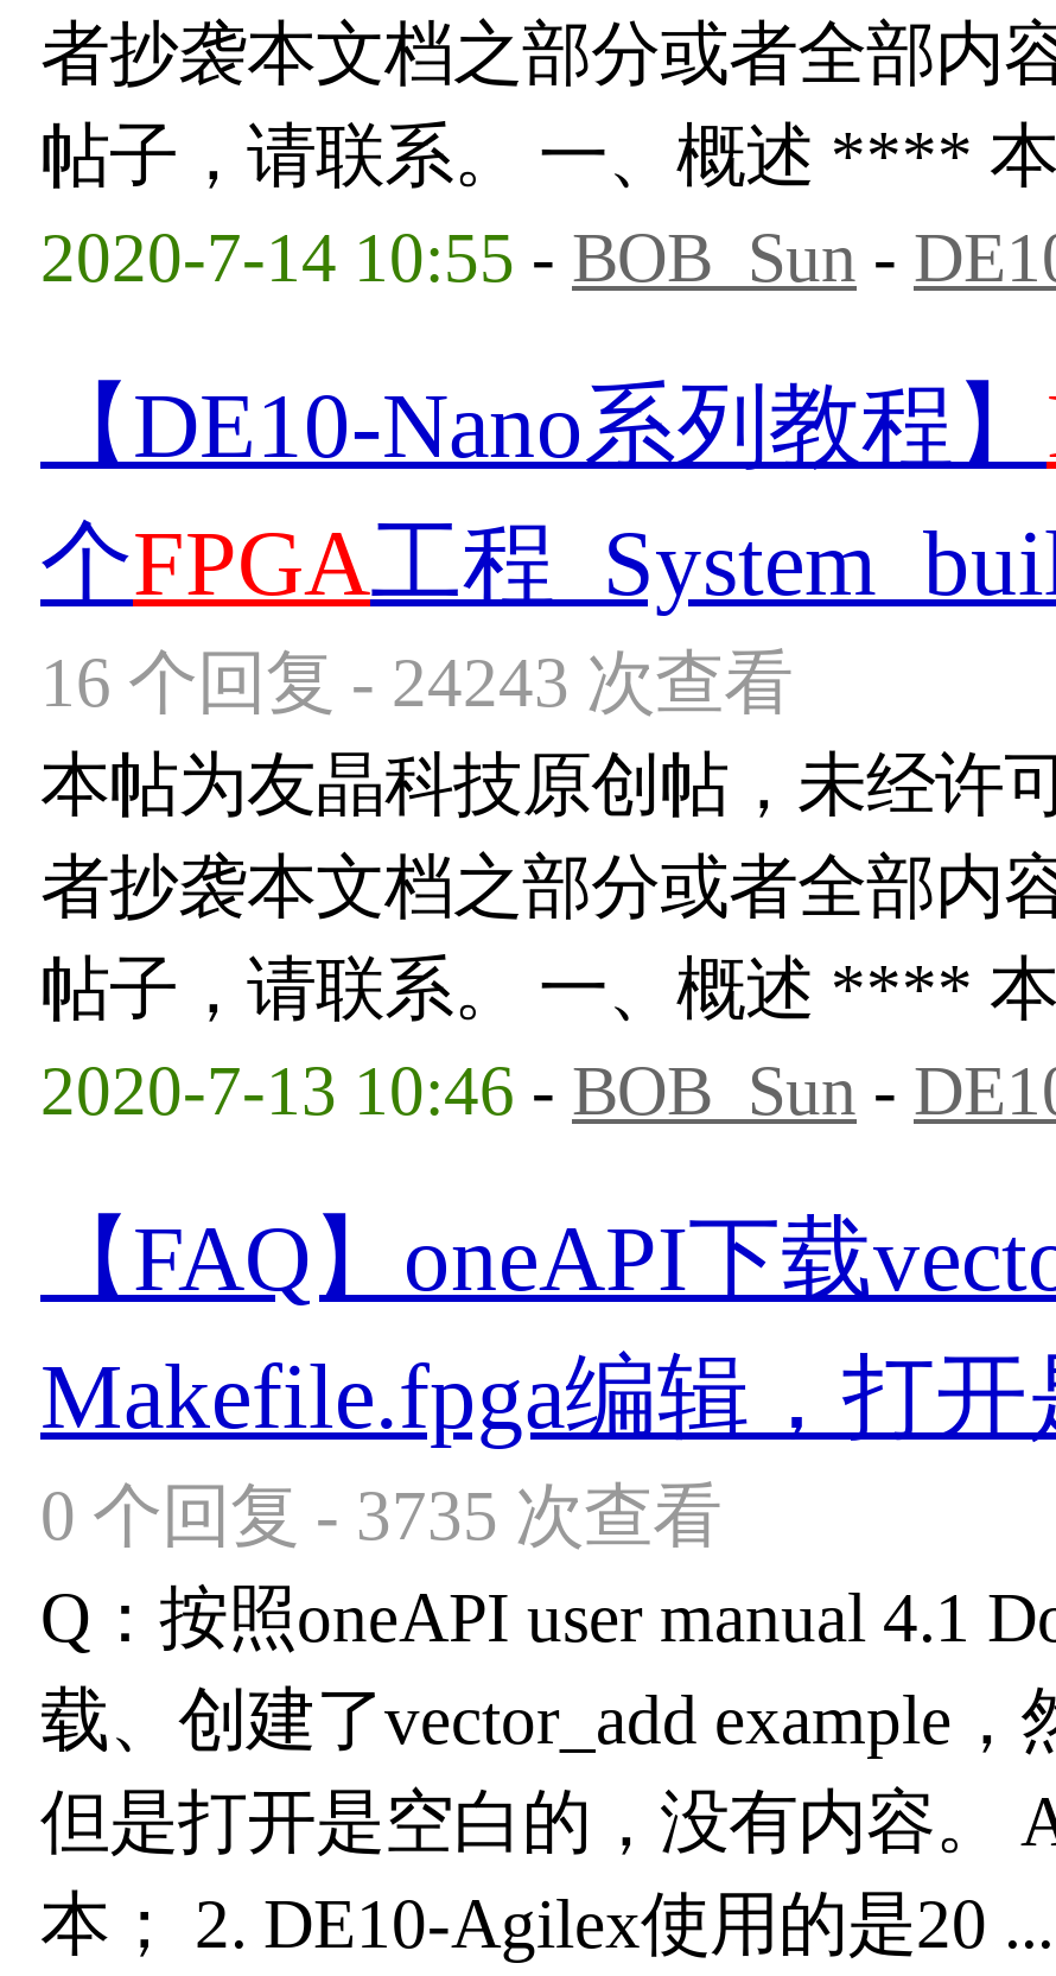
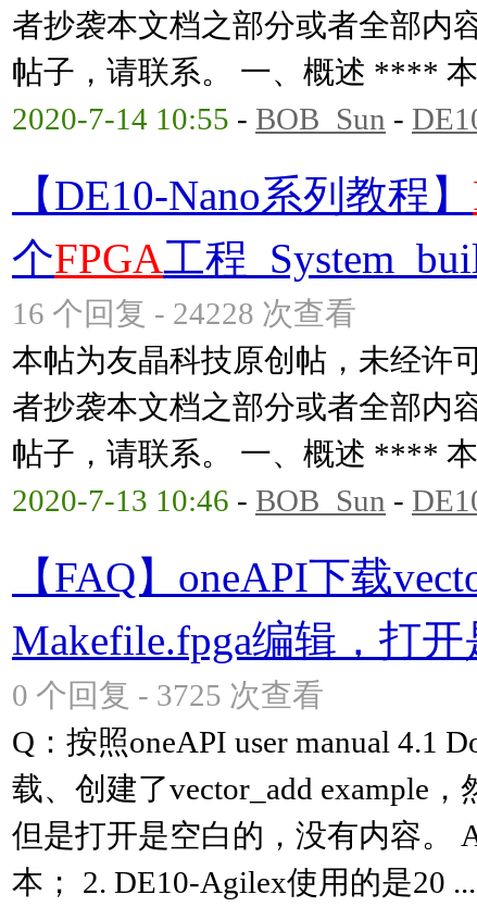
- 16 个回复 - 24243 次查看
+ 16 个回复 - 24228 次查看

- 0 个回复 - 3735 次查看
+ 0 个回复 - 3725 次查看
